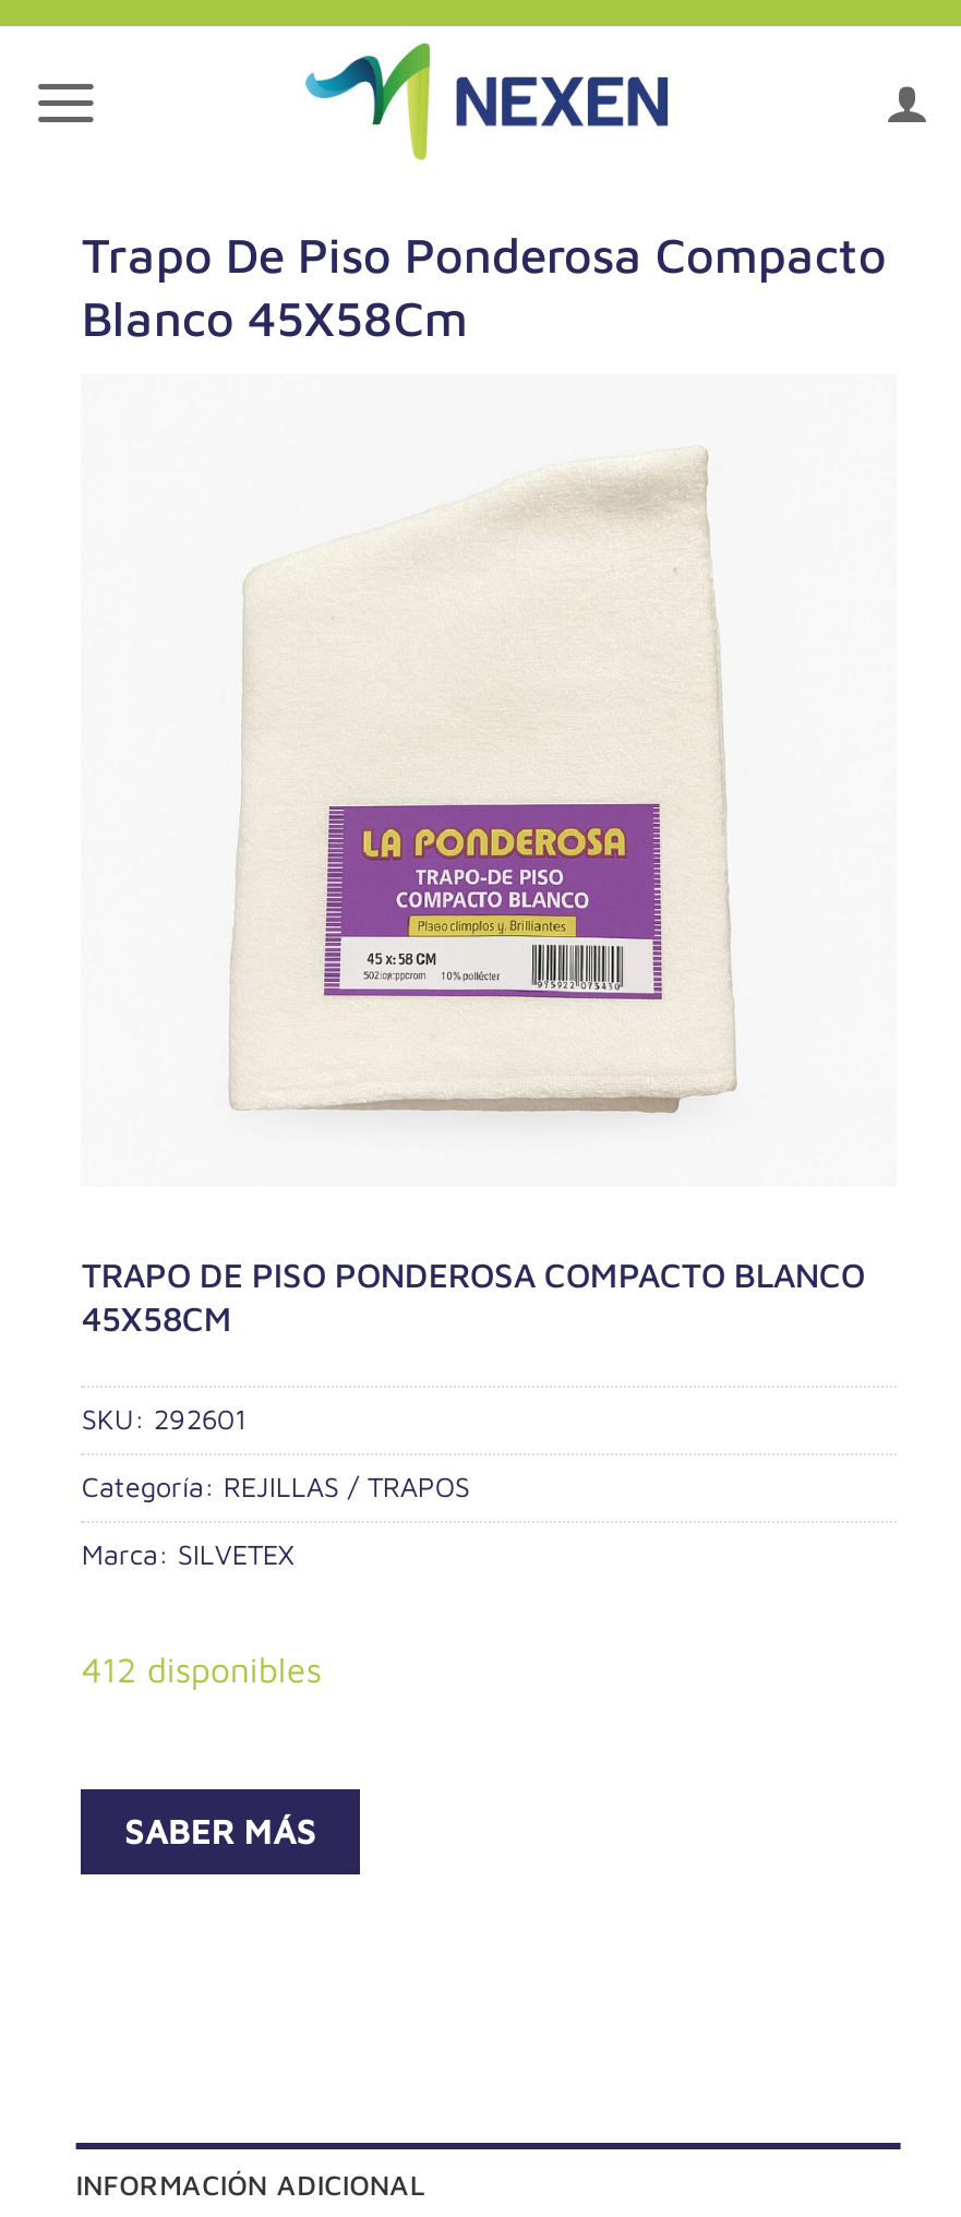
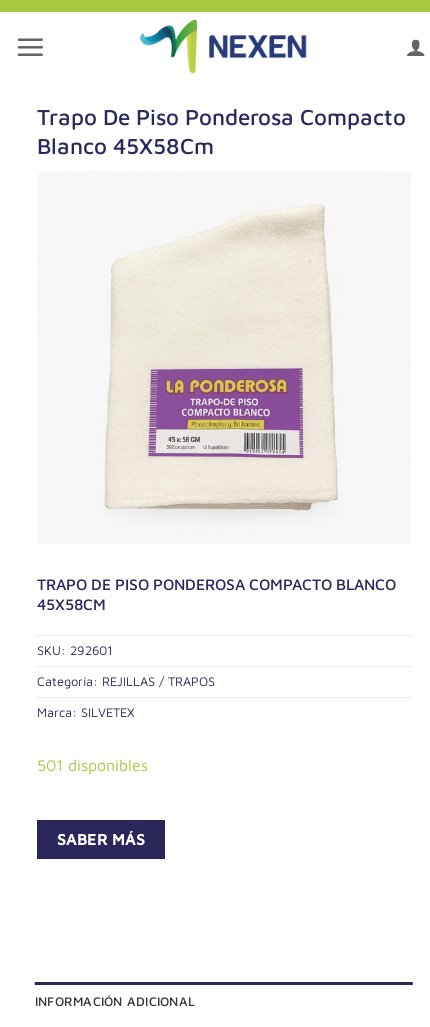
- 412 disponibles
+ 501 disponibles
